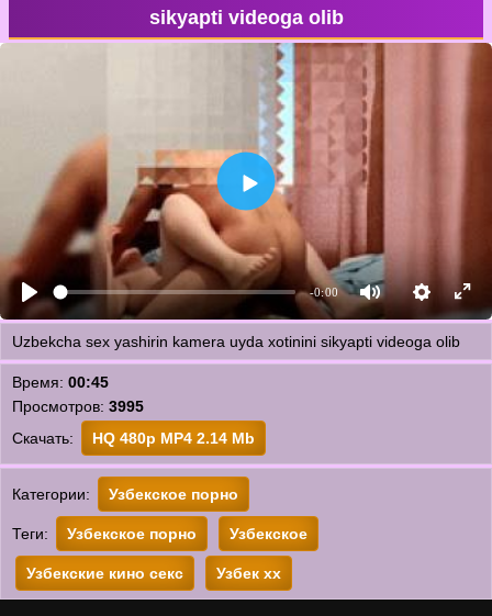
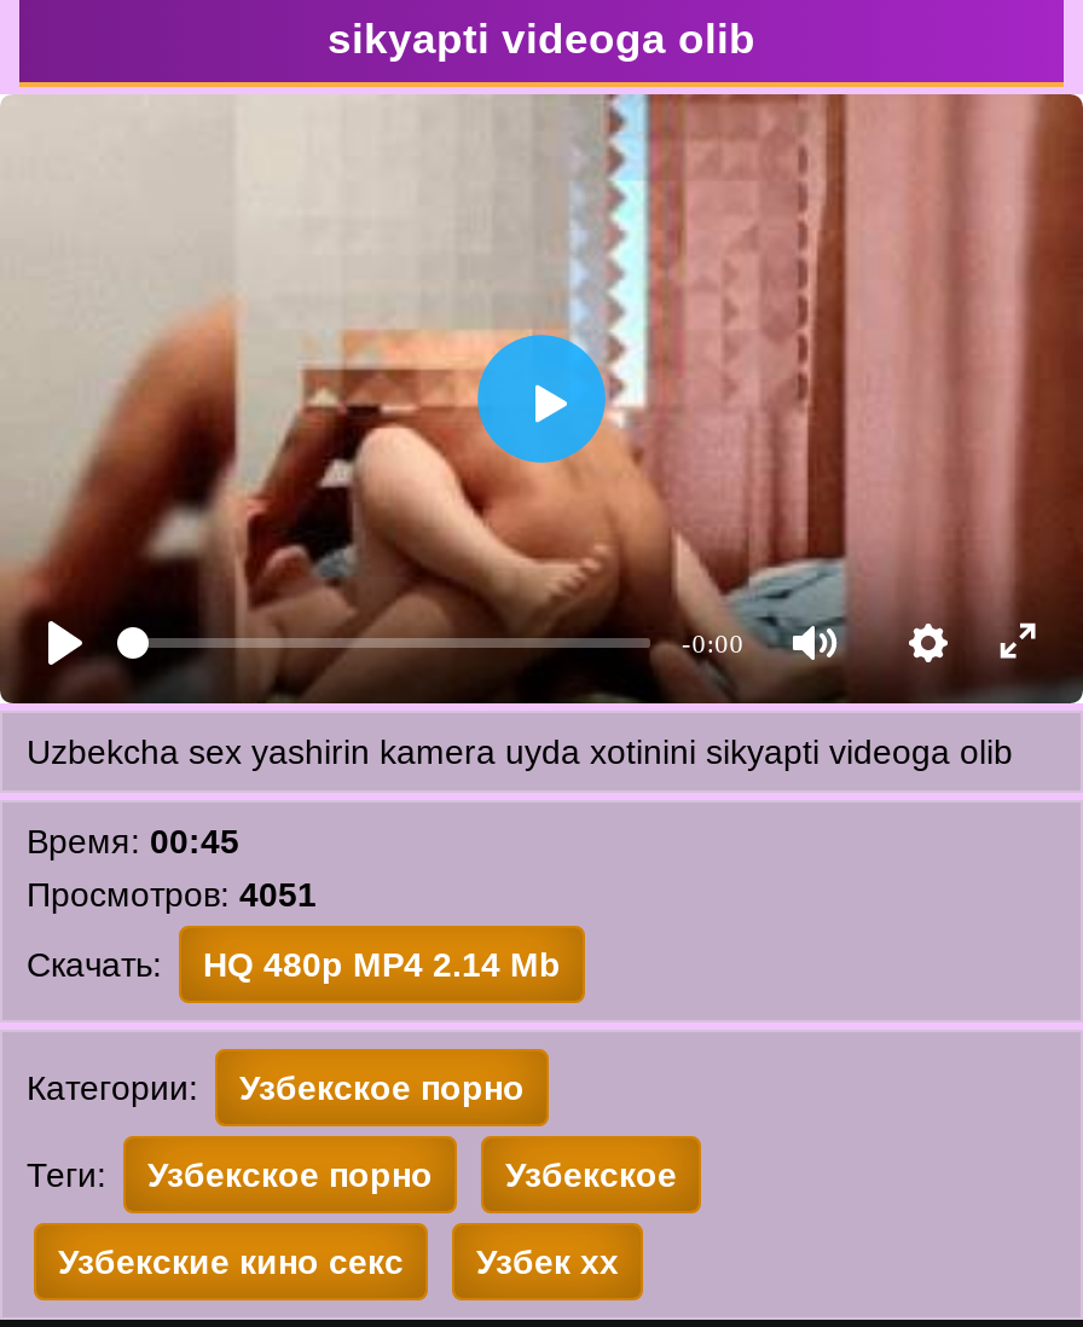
- Просмотров: 3995
+ Просмотров: 4051
